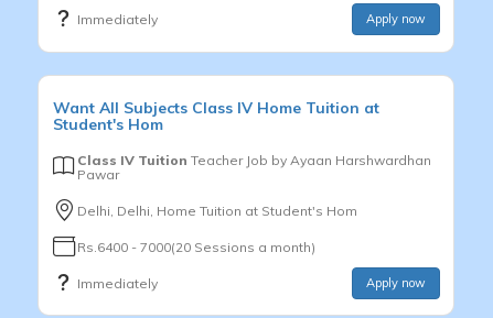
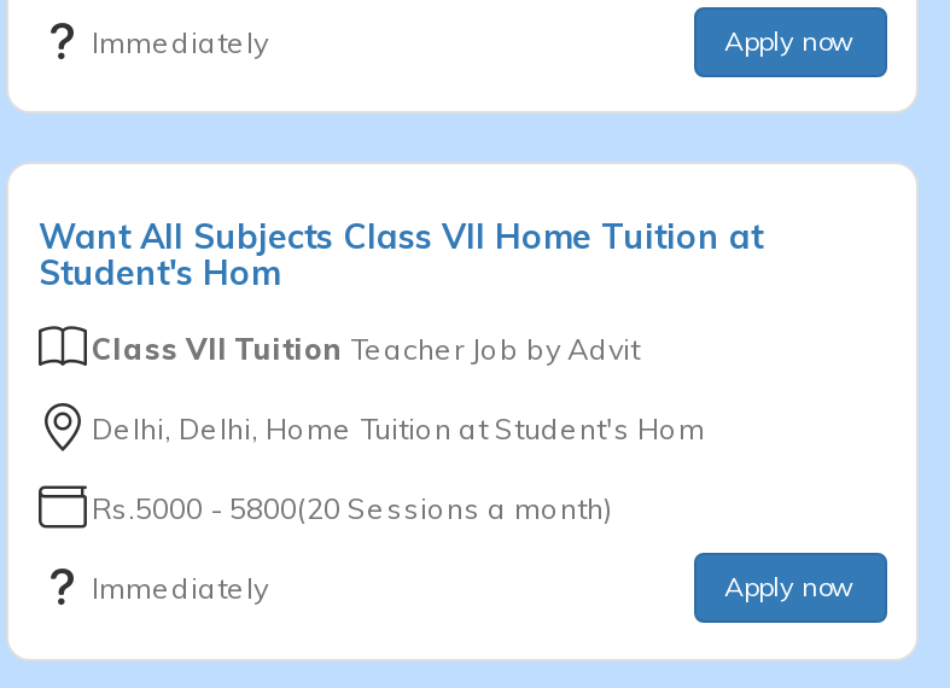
- Want All Subjects Class IV Home Tuition at
+ Want All Subjects Class VII Home Tuition at

- Class IV Tuition Teacher Job by Ayaan Harshwardhan
- Pawar
+ Class VII Tuition Teacher Job by Advit

- Rs.6400 - 7000(20 Sessions a month)
+ Rs.5000 - 5800(20 Sessions a month)
